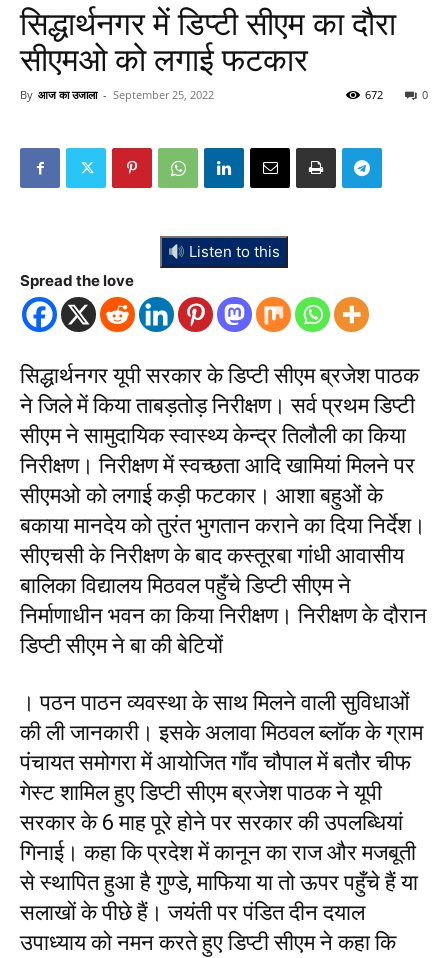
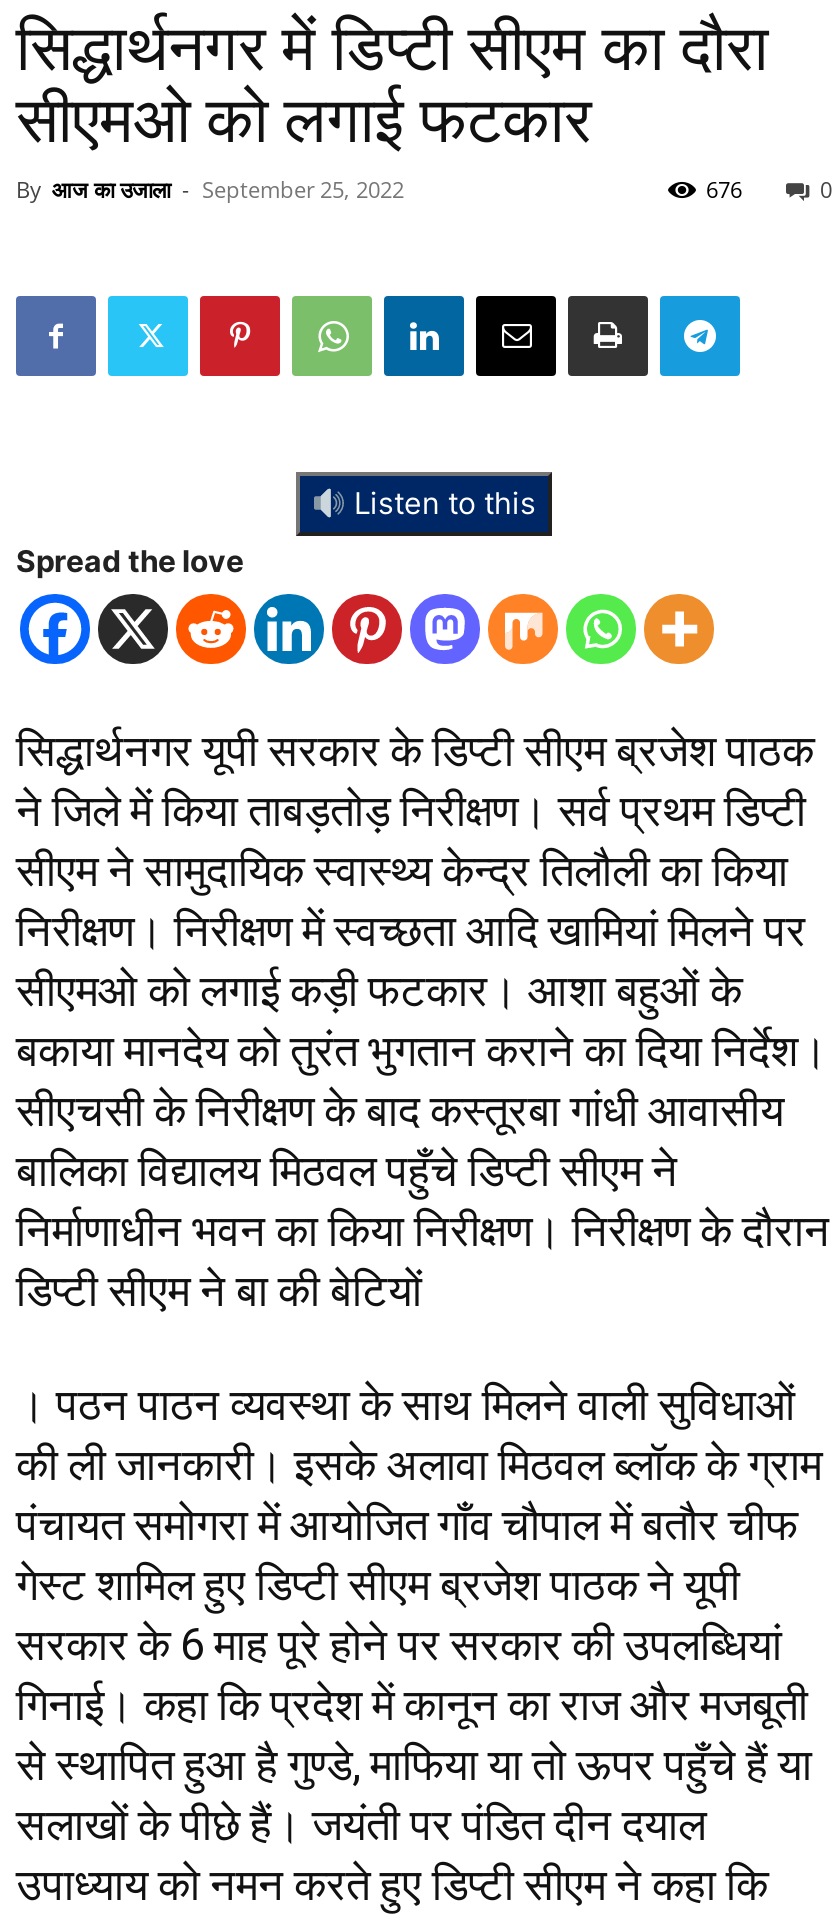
- 672
+ 676
